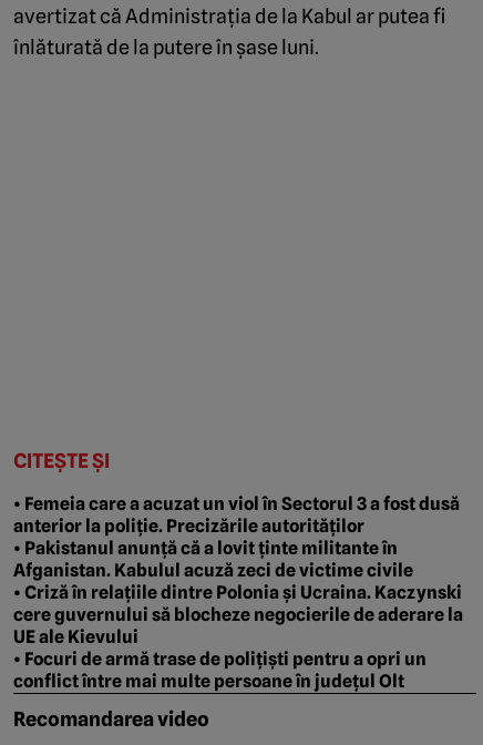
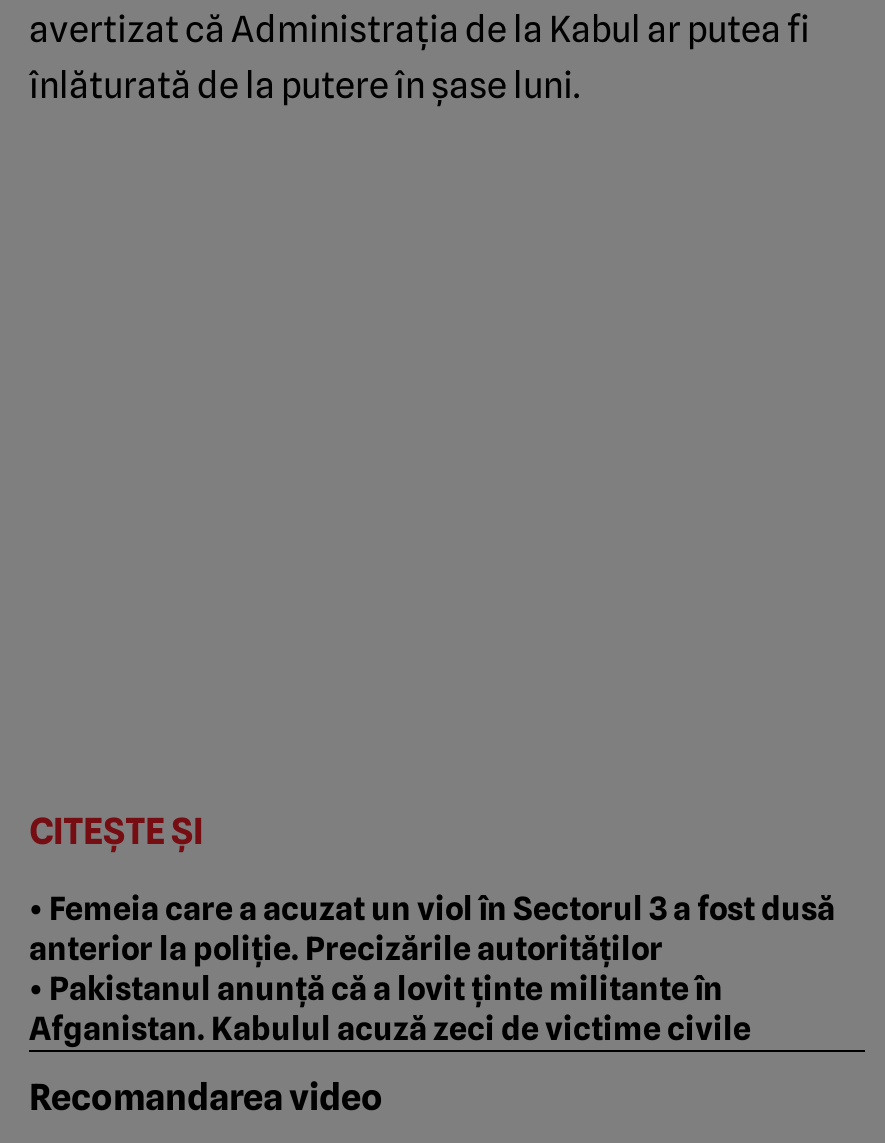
- • Criză în relațiile dintre Polonia și Ucraina. Kaczynski
- cere guvernului să blocheze negocierile de aderare la
- UE ale Kievului
- • Focuri de armă trase de polițiști pentru a opri un
- conflict între mai multe persoane în județul Olt
